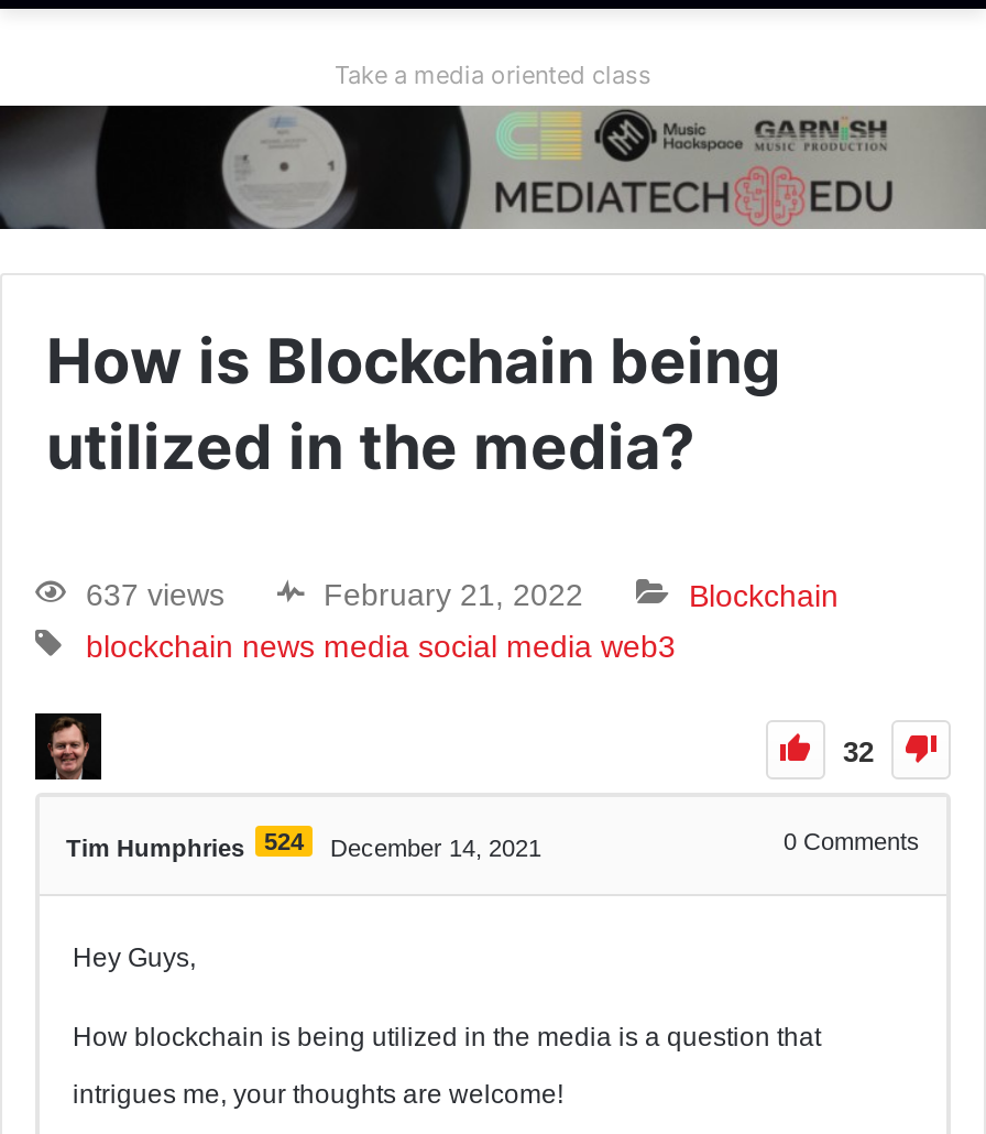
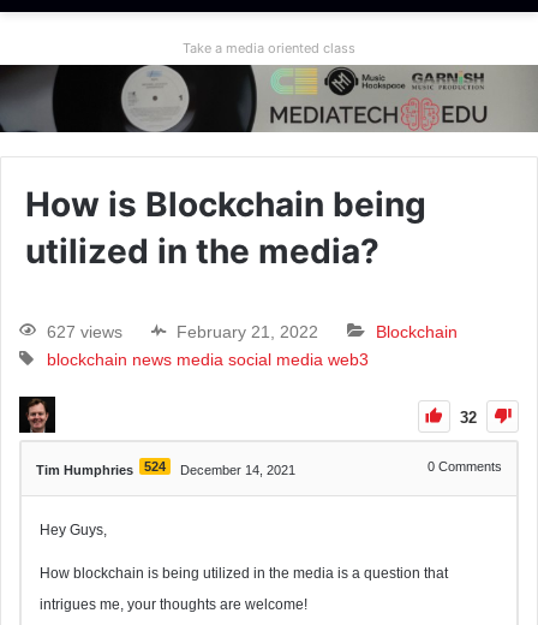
- 637 views
+ 627 views
